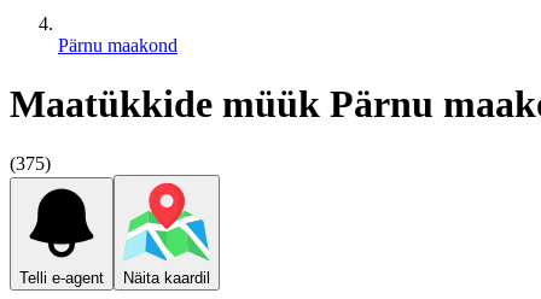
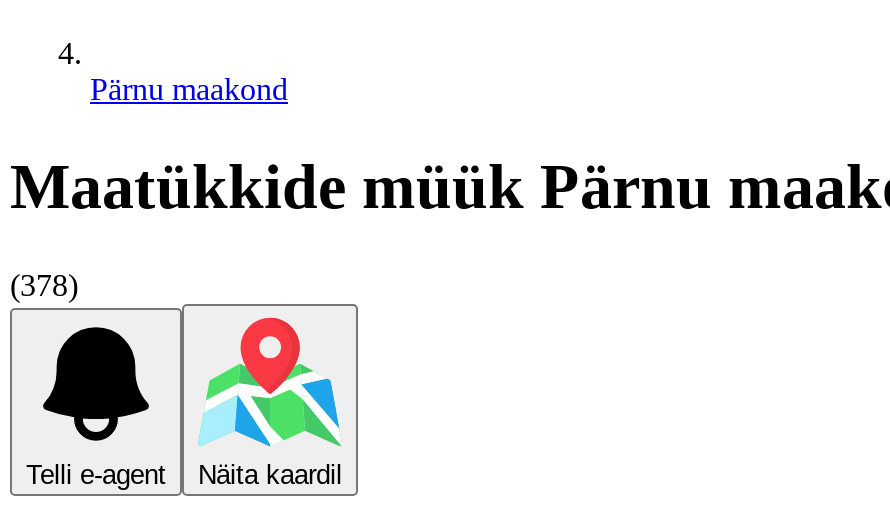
- (375)
+ (378)
